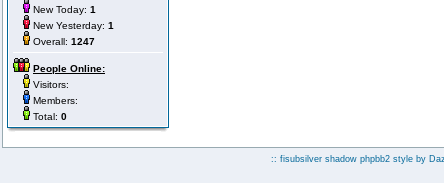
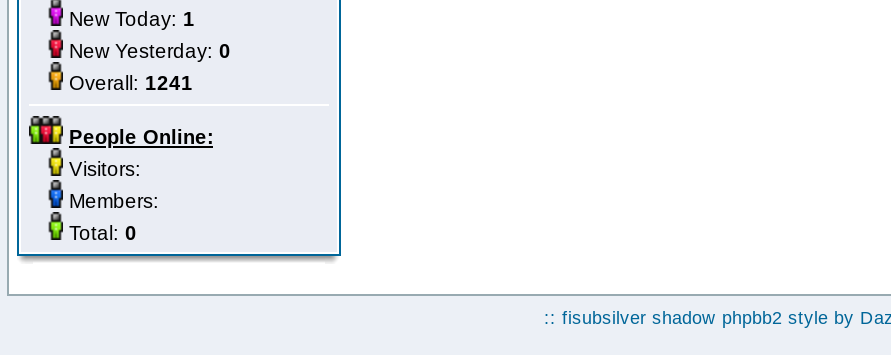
- New Yesterday: 1
+ New Yesterday: 0

- Overall: 1247
+ Overall: 1241
